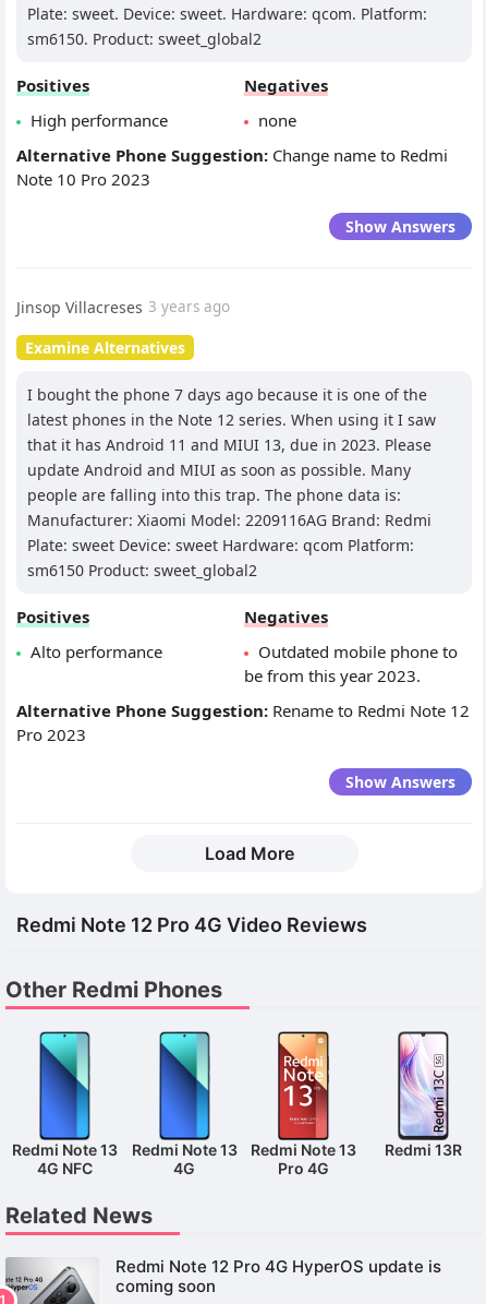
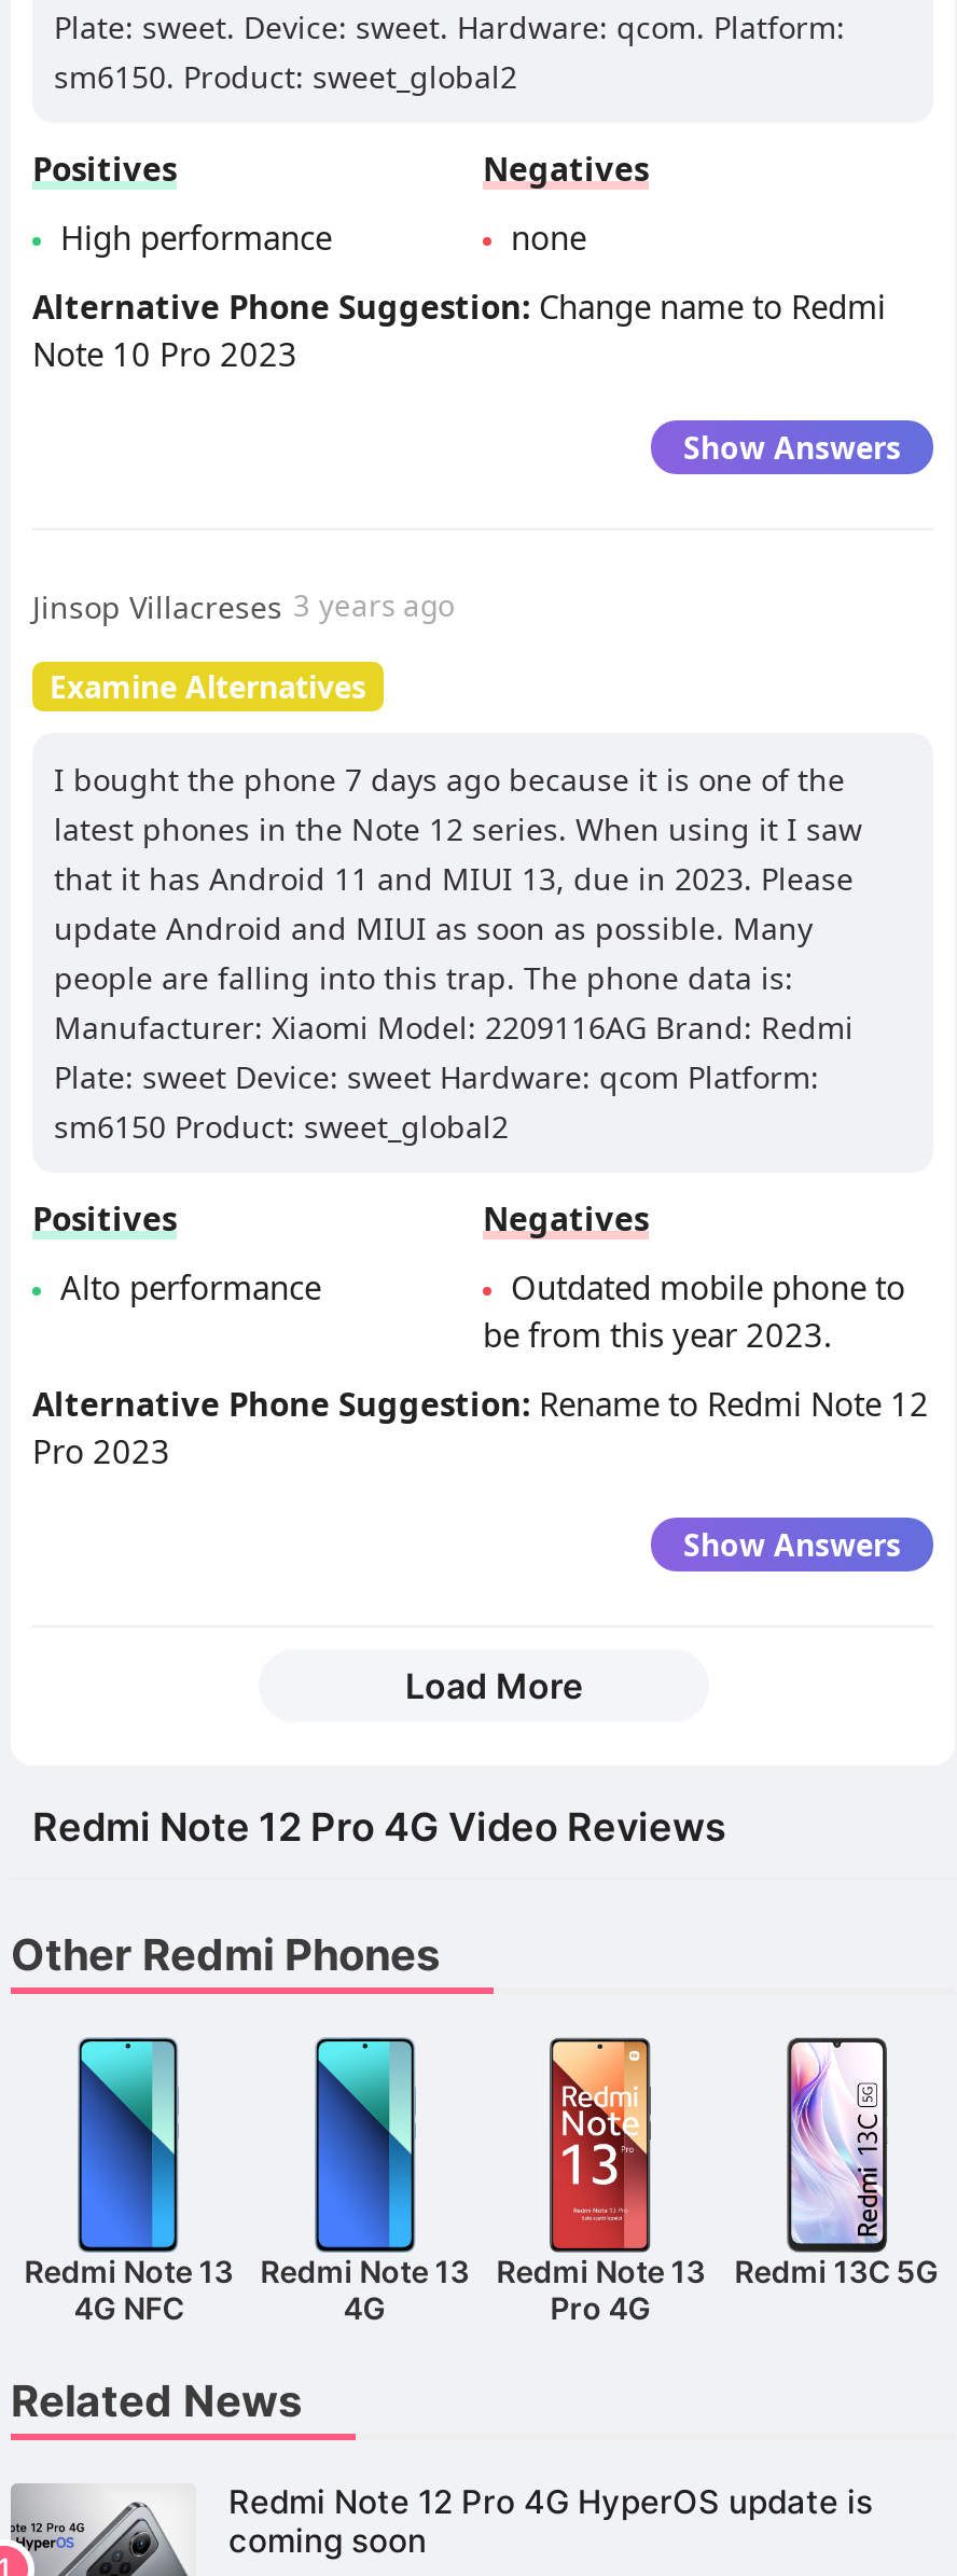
- Redmi Note 13 Redmi Note 13 Redmi Note 13 Redmi 13R
+ Redmi Note 13 Redmi Note 13 Redmi Note 13 Redmi 13C 5G
